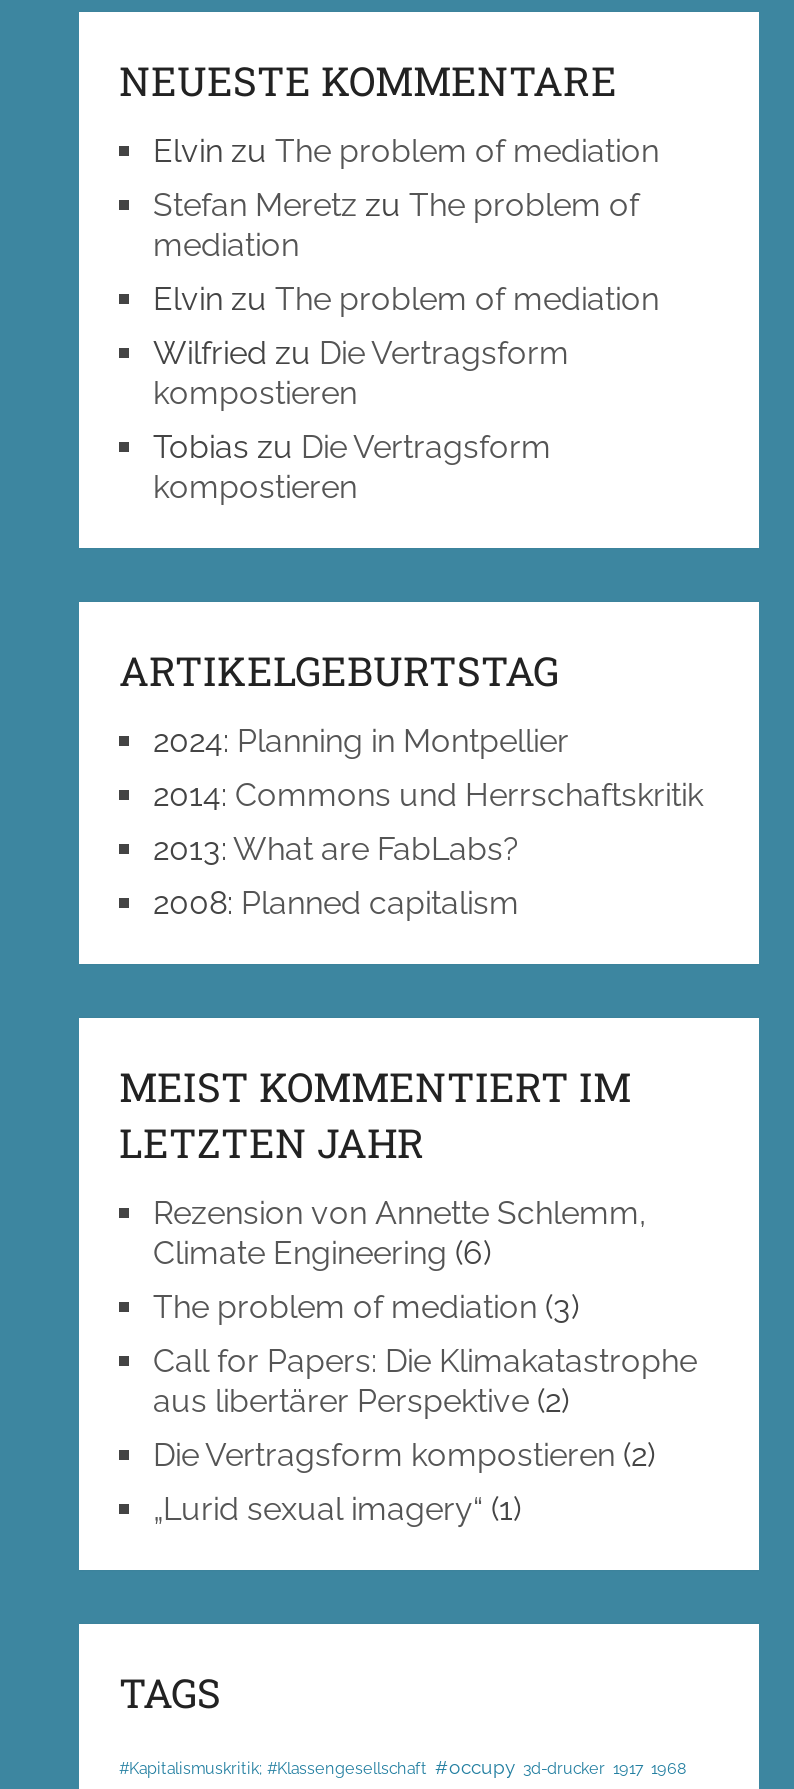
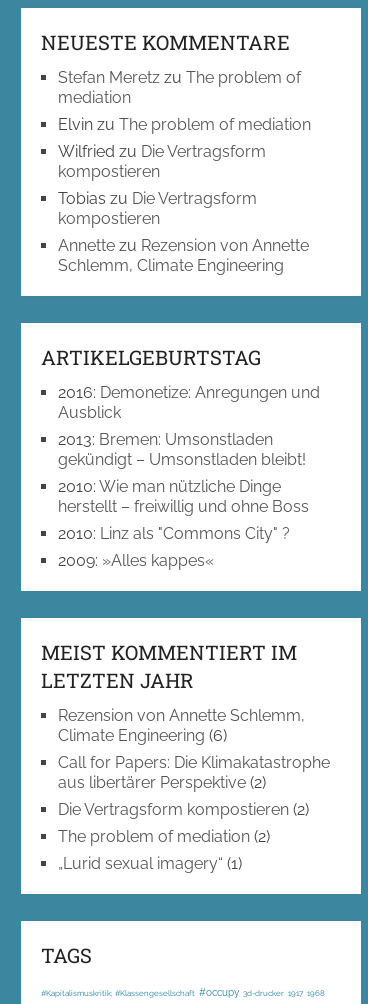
- Elvin zu The problem of mediation

moved up: Stefan Meretz zu The problem of | mediation | Elvin zu The problem of mediation | Wilfried zu Die Vertragsform | kompostieren | Tobias zu Die Vertragsform | kompostieren

+ Annette zu Rezension von Annette
+ Schlemm, Climate Engineering

- 2024: Planning in Montpellier
- 2014: Commons und Herrschaftskritik
- 2013: What are FabLabs?
- 2008: Planned capitalism
+ 2016: Demonetize: Anregungen und
+ Ausblick
+ 2013: Bremen: Umsonstladen
+ gekündigt – Umsonstladen bleibt!
+ 2010: Wie man nützliche Dinge
+ herstellt – freiwillig und ohne Boss
+ 2010: Linz als "Commons City" ?
+ 2009:»Alles kappes«

- The problem of mediation (3)

+ The problem of mediation (2)
